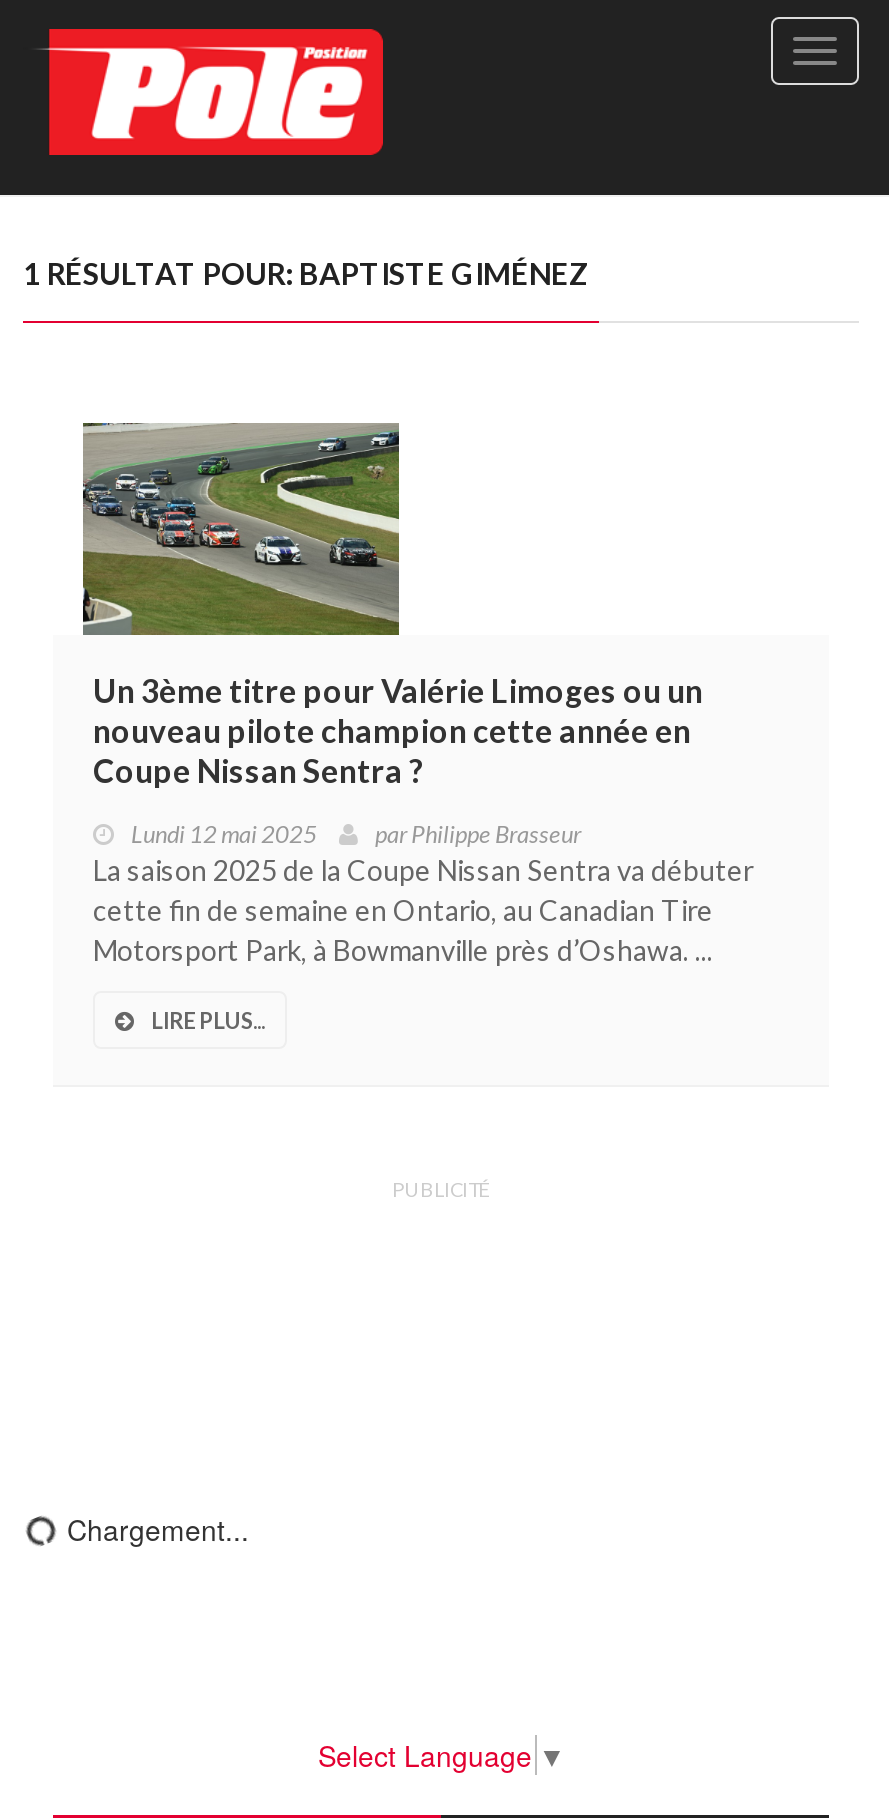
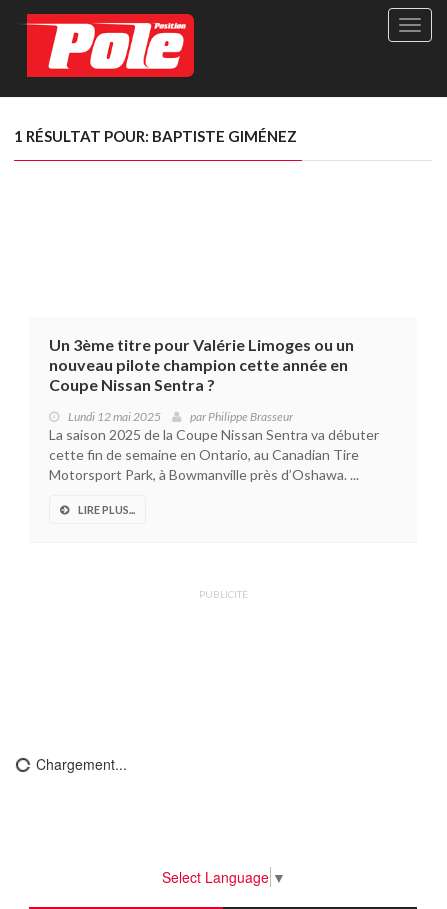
- [image]
